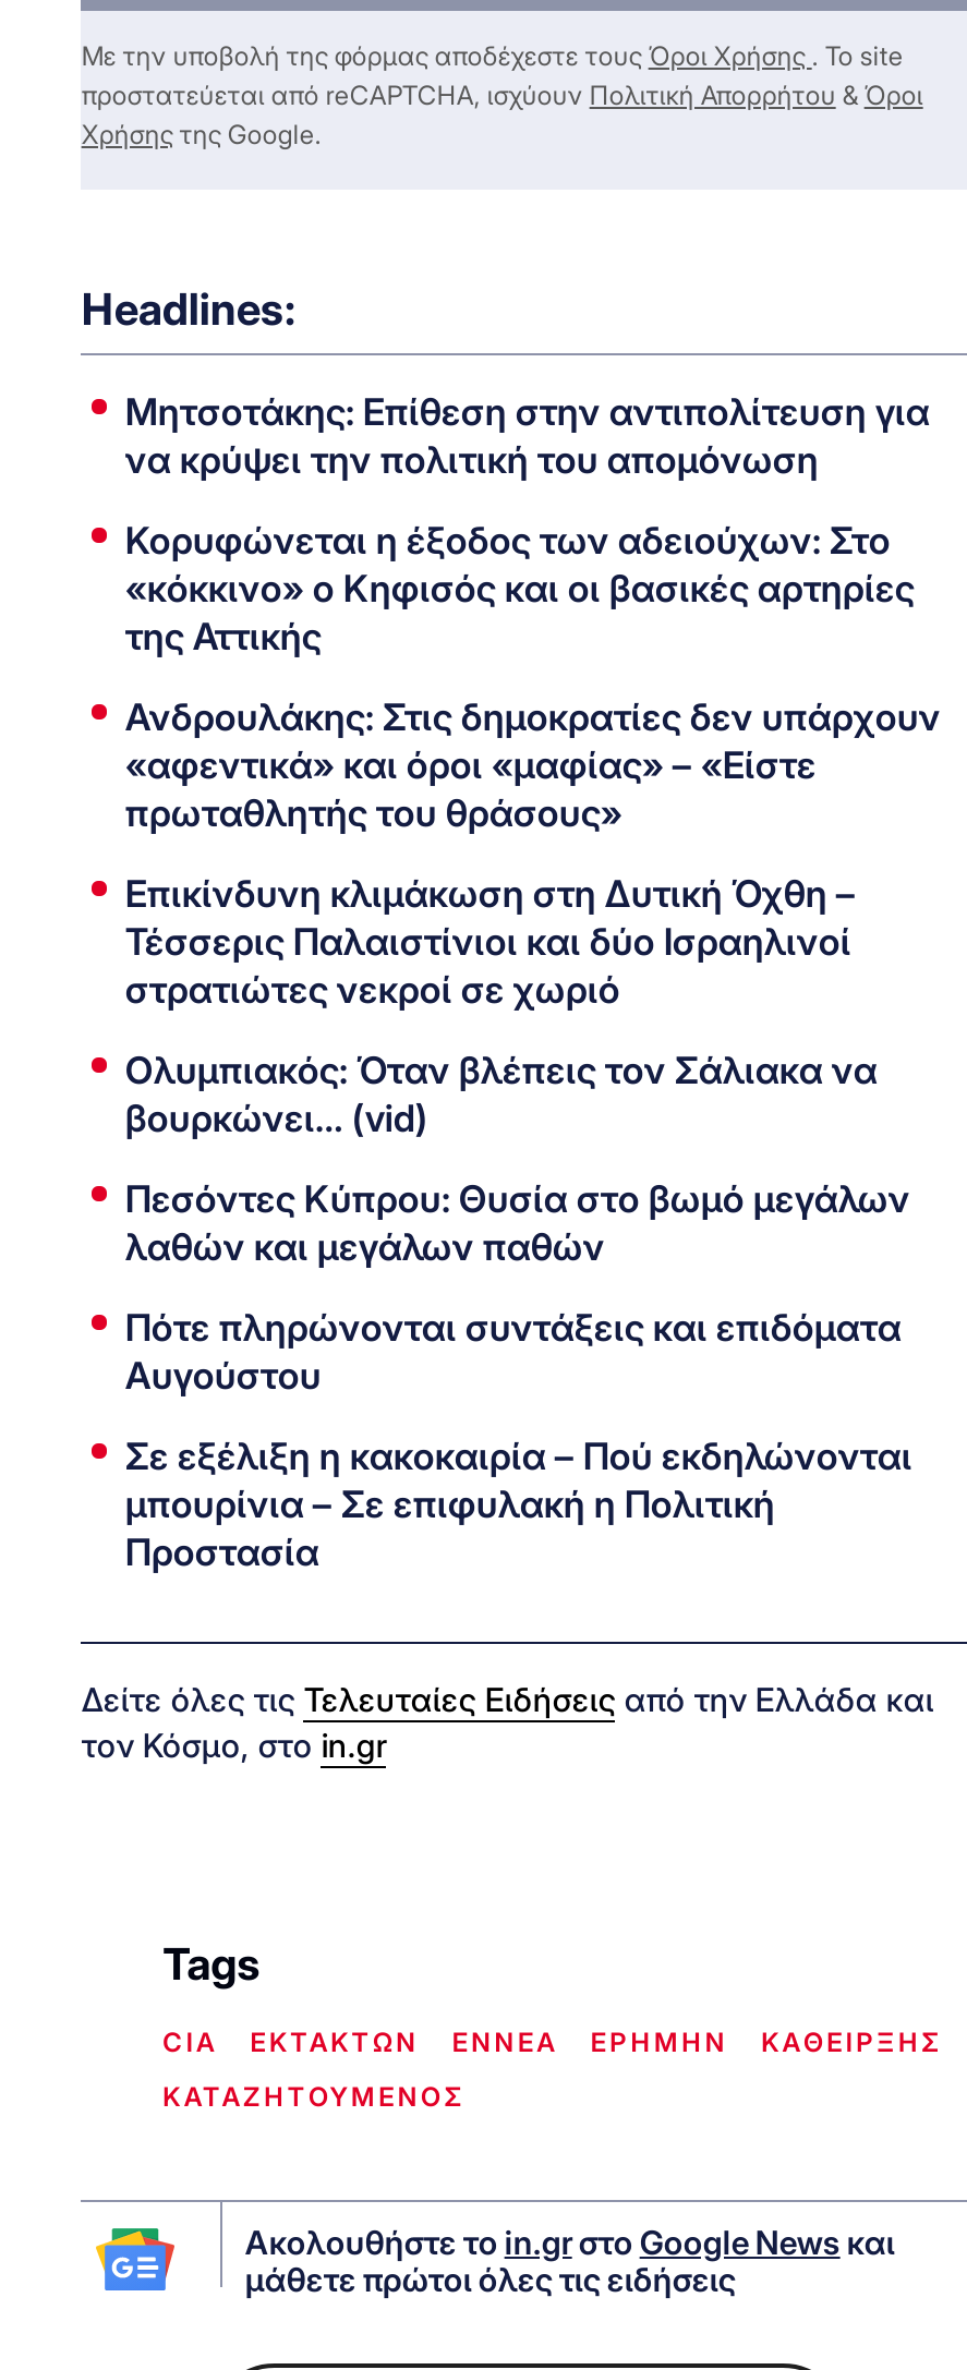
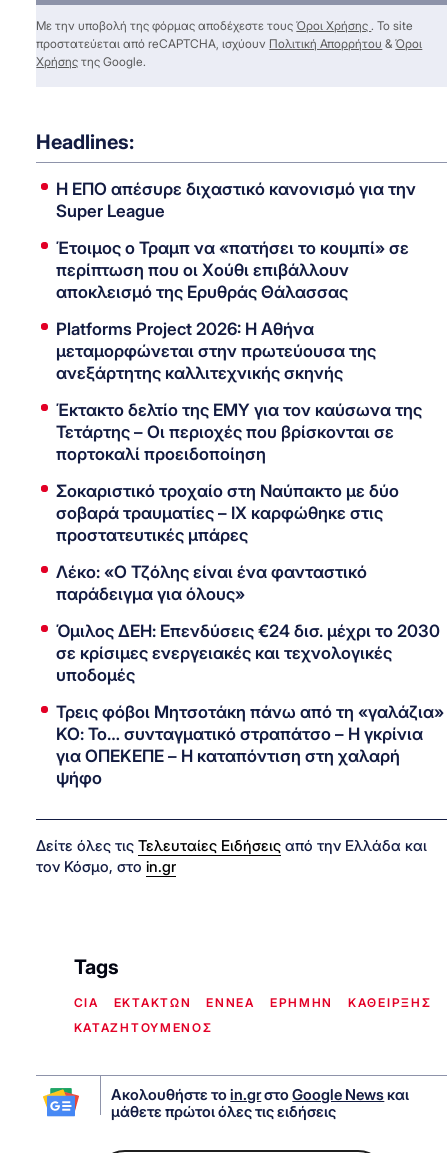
- Μητσοτάκης: Επίθεση στην αντιπολίτευση για
- να κρύψει την πολιτική του απομόνωση
+ Η ΕΠΟ απέσυρε διχαστικό κανονισμό για την
+ Super League

- Κορυφώνεται η έξοδος των αδειούχων: Στο
- «κόκκινο» ο Κηφισός και οι βασικές αρτηρίες
- της Αττικής
+ Έτοιμος ο Τραμπ να «πατήσει το κουμπί» σε
+ περίπτωση που οι Χούθι επιβάλλουν
+ αποκλεισμό της Ερυθράς Θάλασσας

- Ανδρουλάκης: Στις δημοκρατίες δεν υπάρχουν
- «αφεντικά» και όροι «μαφίας» – «Είστε
- πρωταθλητής του θράσους»
+ Platforms Project 2026: Η Αθήνα
+ μεταμορφώνεται στην πρωτεύουσα της
+ ανεξάρτητης καλλιτεχνικής σκηνής

- Επικίνδυνη κλιμάκωση στη Δυτική Όχθη –
- Τέσσερις Παλαιστίνιοι και δύο Ισραηλινοί
- στρατιώτες νεκροί σε χωριό
+ Έκτακτο δελτίο της ΕΜΥ για τον καύσωνα της
+ Τετάρτης – Οι περιοχές που βρίσκονται σε
+ πορτοκαλί προειδοποίηση

- Ολυμπιακός: Όταν βλέπεις τον Σάλιακα να
- βουρκώνει… (vid)
+ Σοκαριστικό τροχαίο στη Ναύπακτο με δύο
+ σοβαρά τραυματίες – ΙΧ καρφώθηκε στις
+ προστατευτικές μπάρες

- Πεσόντες Κύπρου: Θυσία στο βωμό μεγάλων
- λαθών και μεγάλων παθών
+ Λέκο: «Ο Τζόλης είναι ένα φανταστικό
+ παράδειγμα για όλους»

- Πότε πληρώνονται συντάξεις και επιδόματα
- Αυγούστου
+ Όμιλος ΔΕΗ: Επενδύσεις €24 δισ. μέχρι το 2030
+ σε κρίσιμες ενεργειακές και τεχνολογικές
+ υποδομές

- Σε εξέλιξη η κακοκαιρία – Πού εκδηλώνονται
- μπουρίνια – Σε επιφυλακή η Πολιτική
- Προστασία
+ Τρεις φόβοι Μητσοτάκη πάνω από τη «γαλάζια»
+ ΚΟ: Το… συνταγματικό στραπάτσο – Η γκρίνια
+ για ΟΠΕΚΕΠΕ – Η καταπόντιση στη χαλαρή
+ ψήφο
